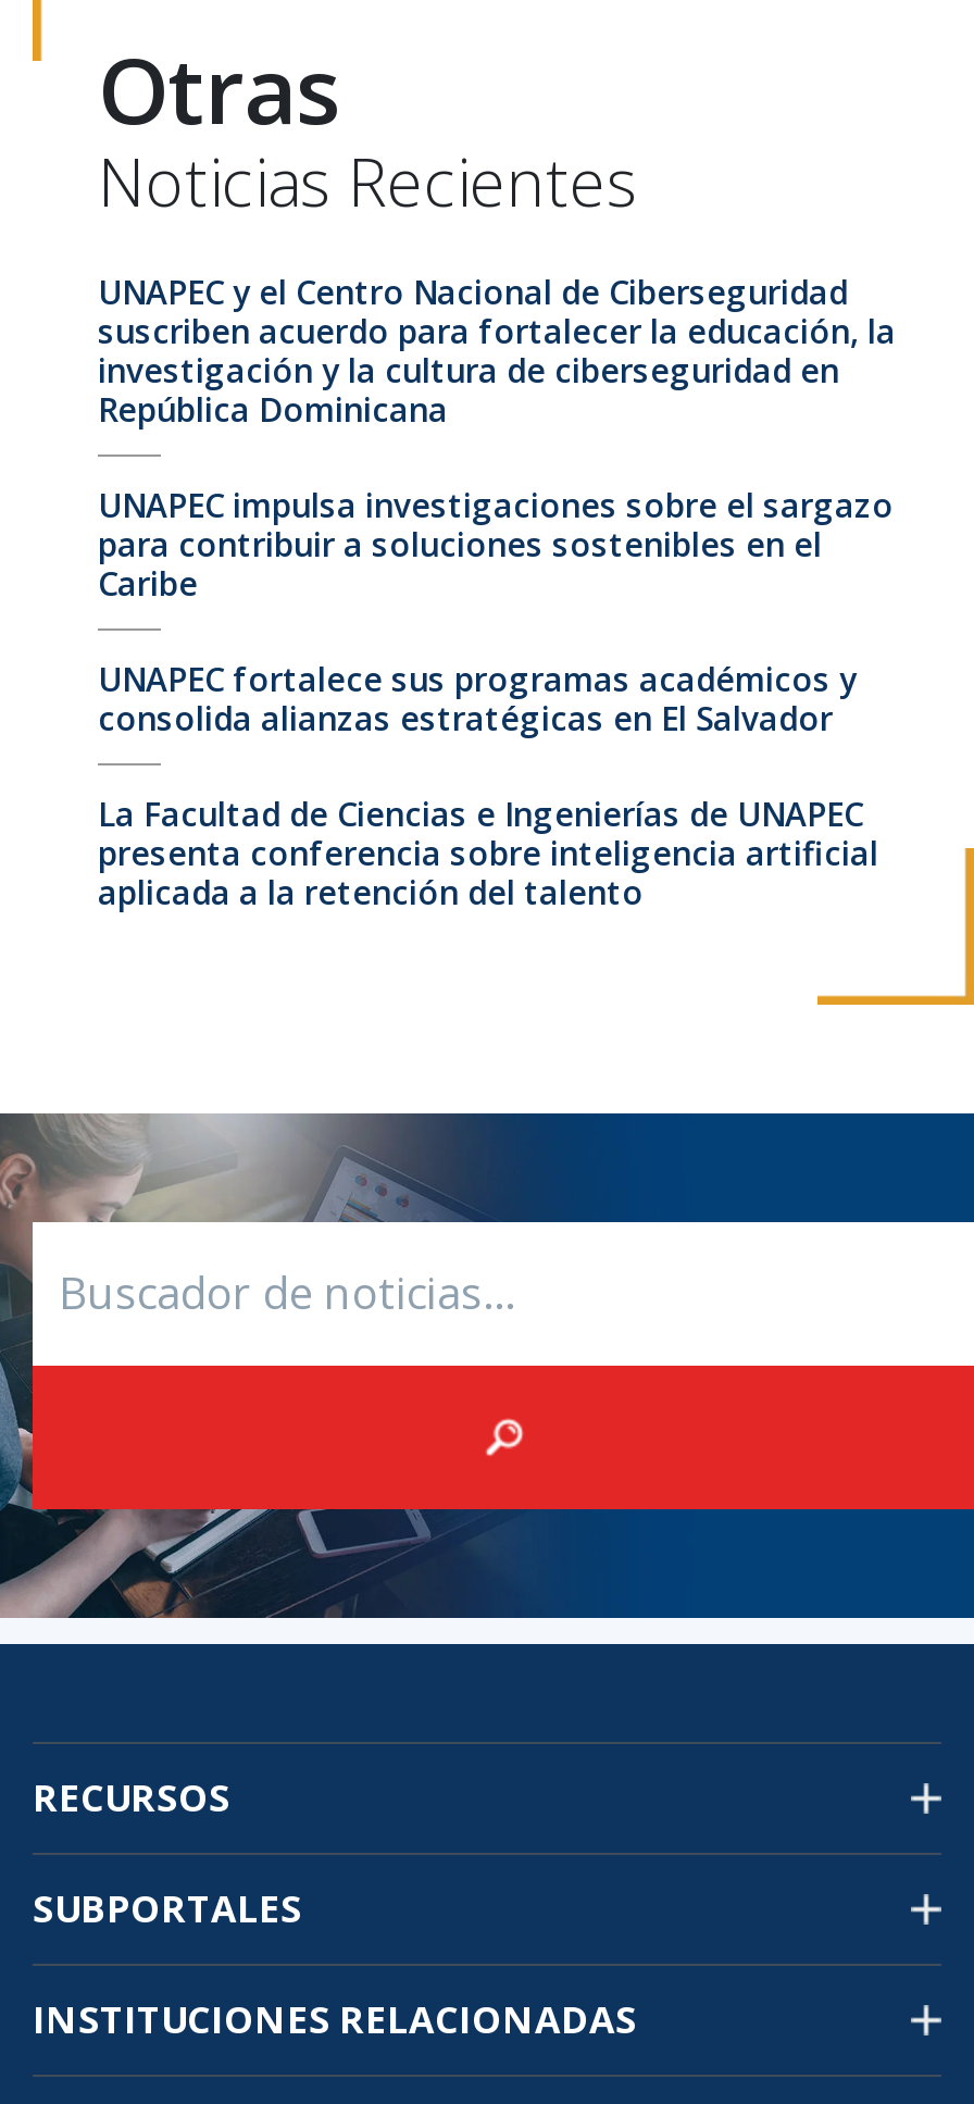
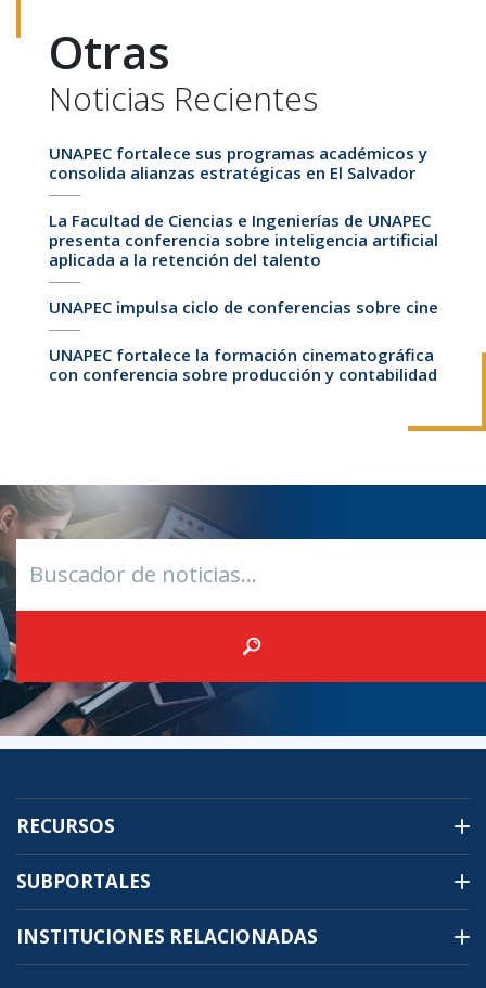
- UNAPEC y el Centro Nacional de Ciberseguridad
- suscriben acuerdo para fortalecer la educación, la
- investigación y la cultura de ciberseguridad en
- República Dominicana
- UNAPEC impulsa investigaciones sobre el sargazo
- para contribuir a soluciones sostenibles en el
- Caribe

moved up: UNAPEC fortalece sus programas académicos y | consolida alianzas estratégicas en El Salvador | La Facultad de Ciencias e Ingenierías de UNAPEC | presenta conferencia sobre inteligencia artificial | aplicada a la retención del talento

+ UNAPEC impulsa ciclo de conferencias sobre cine
+ UNAPEC fortalece la formación cinematográfica
+ con conferencia sobre producción y contabilidad
